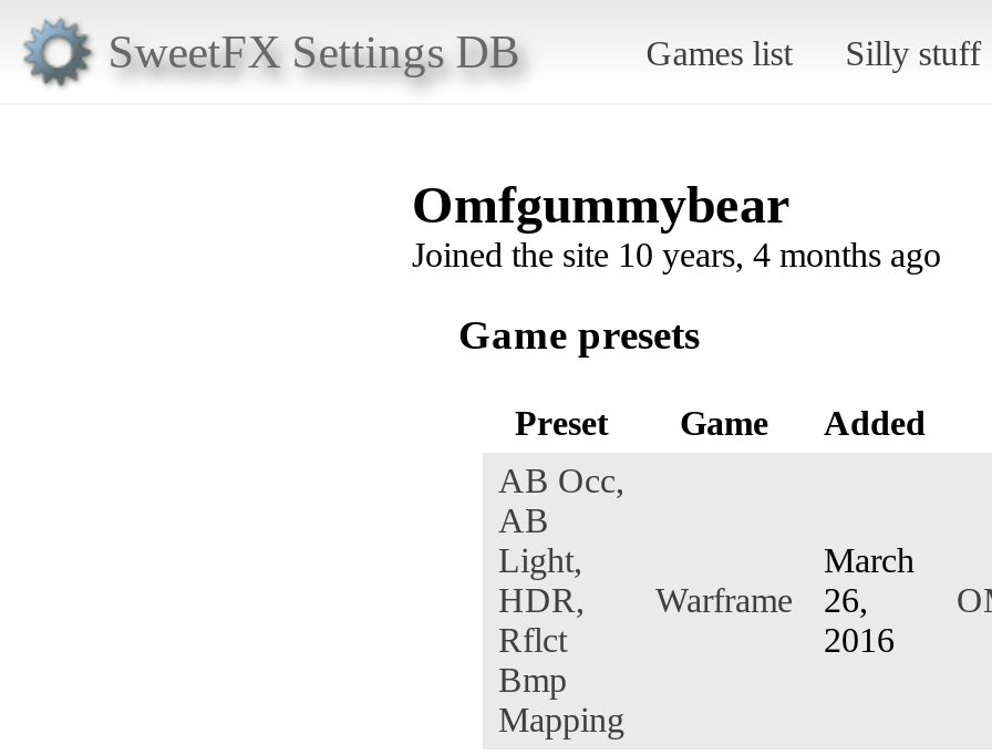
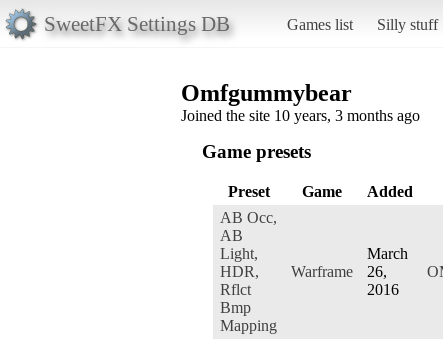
- Joined the site 10 years, 4 months ago
+ Joined the site 10 years, 3 months ago
